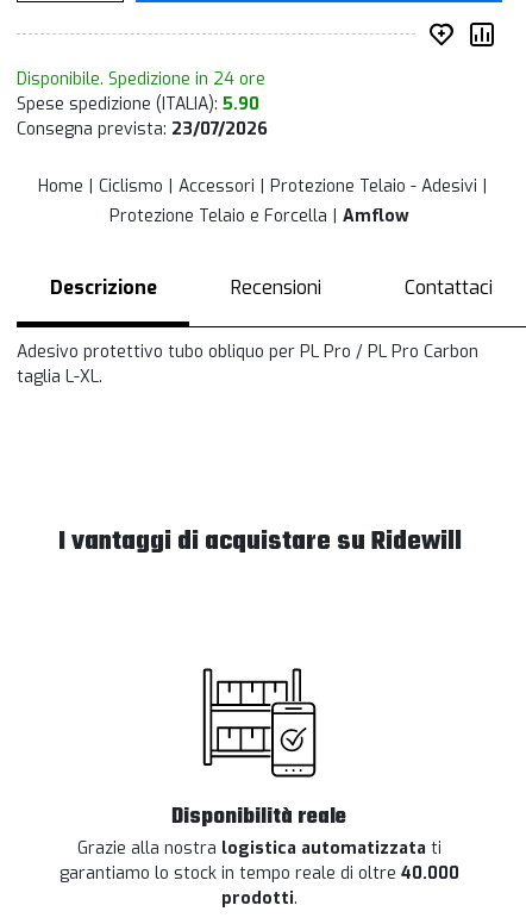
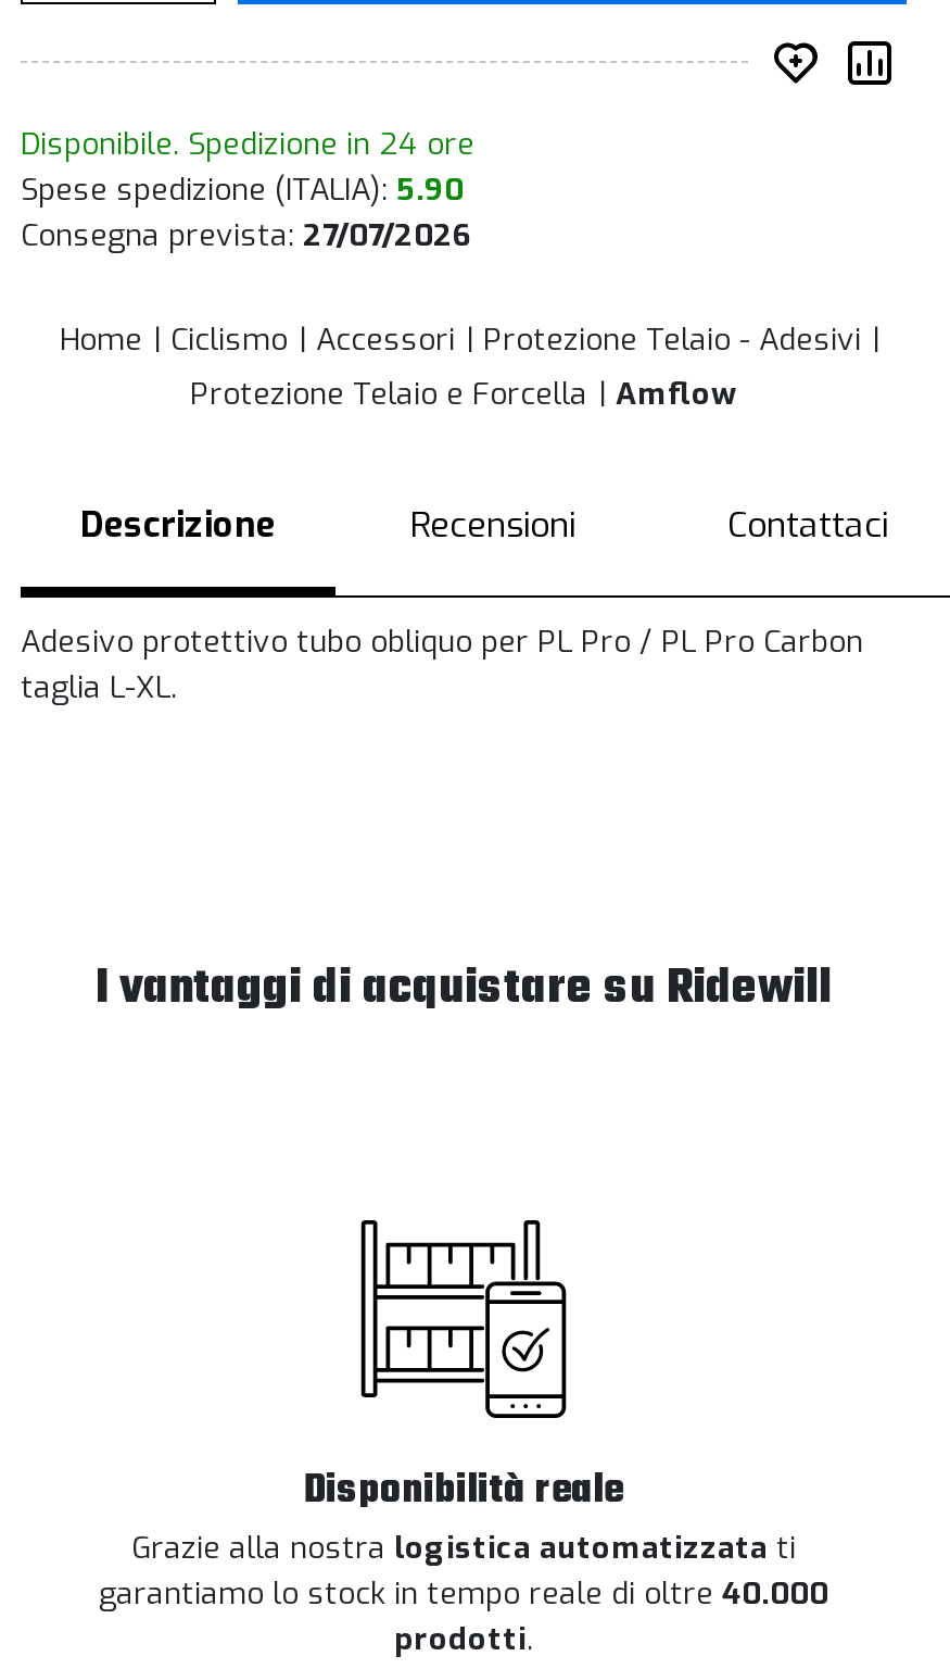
- Consegna prevista: 23/07/2026
+ Consegna prevista: 27/07/2026
